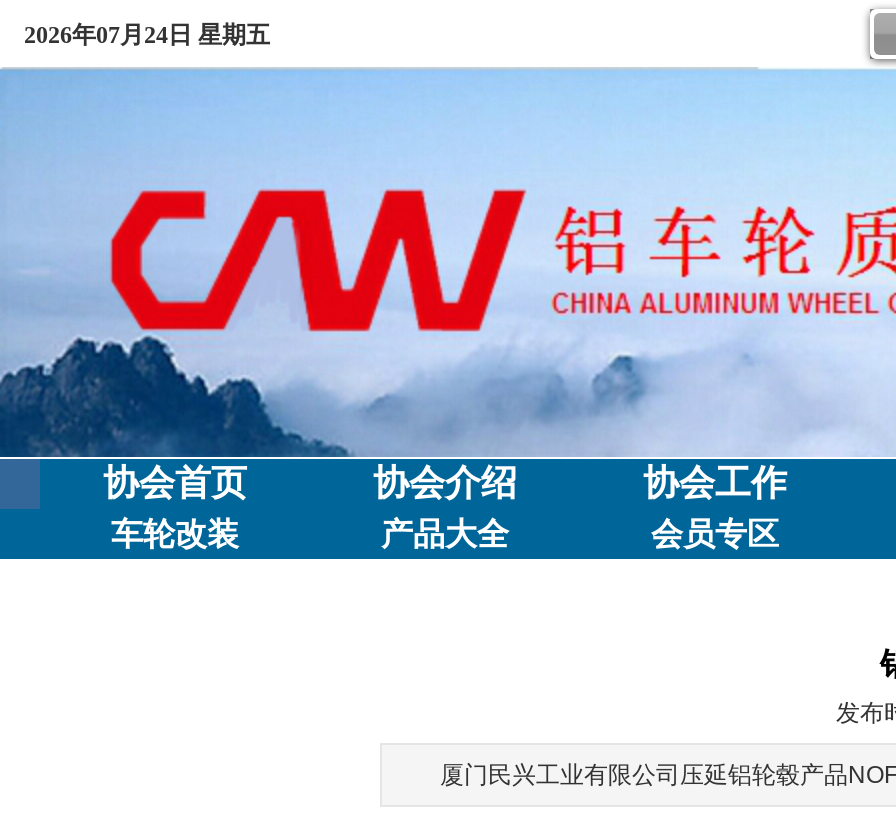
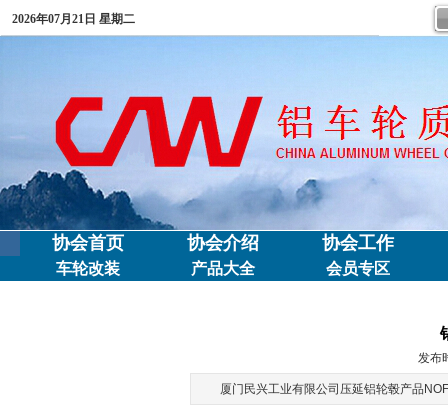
- 2026年07月24日 星期五
+ 2026年07月21日 星期二
